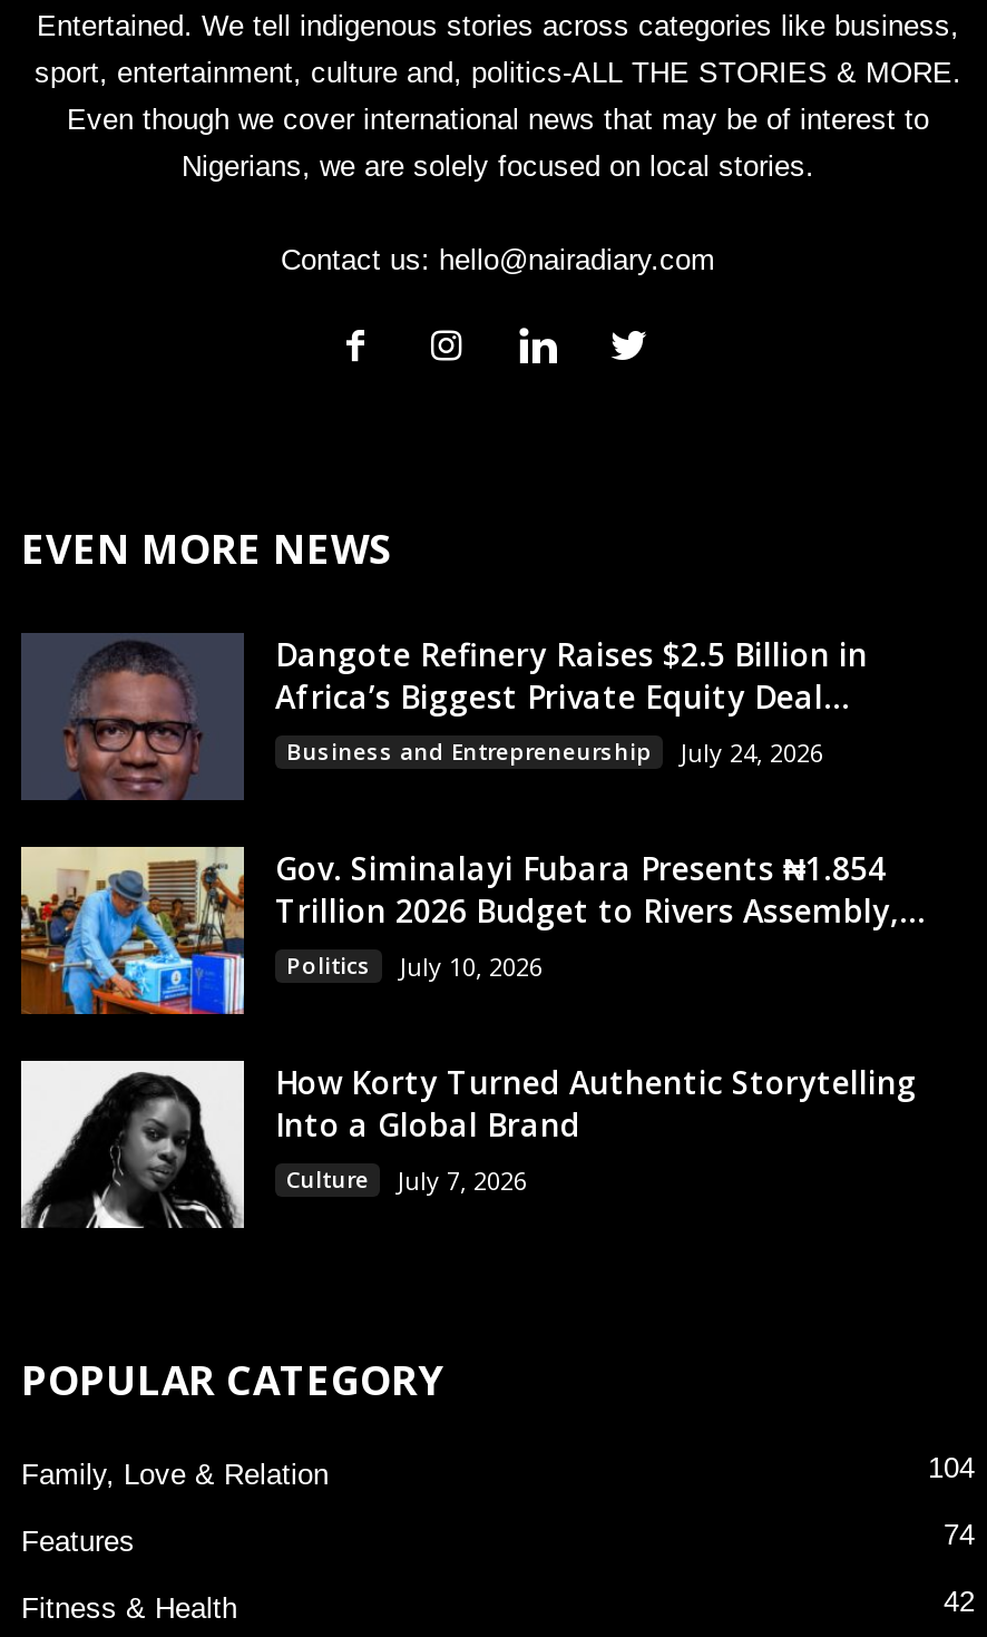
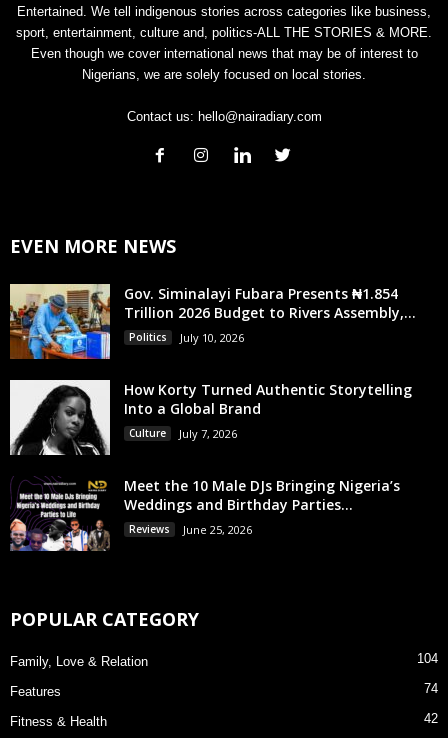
- [image]
- Dangote Refinery Raises $2.5 Billion in
- Africa’s Biggest Private Equity Deal...
- Business and Entrepreneurship
- July 24, 2026

moved up: [image] | Gov. Siminalayi Fubara Presents ₦1.854 | Trillion 2026 Budget to Rivers Assembly,... | ... | Culture | July 7, 2026

+ [image]
+ Meet the 10 Male DJs Bringing Nigeria’s
+ Weddings and Birthday Parties...
+ Reviews
+ June 25, 2026
